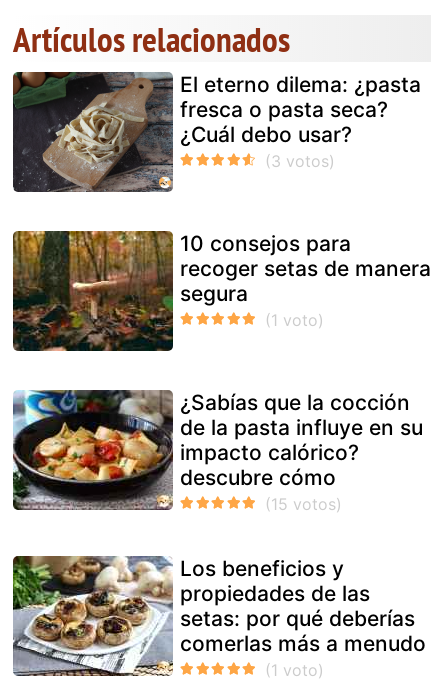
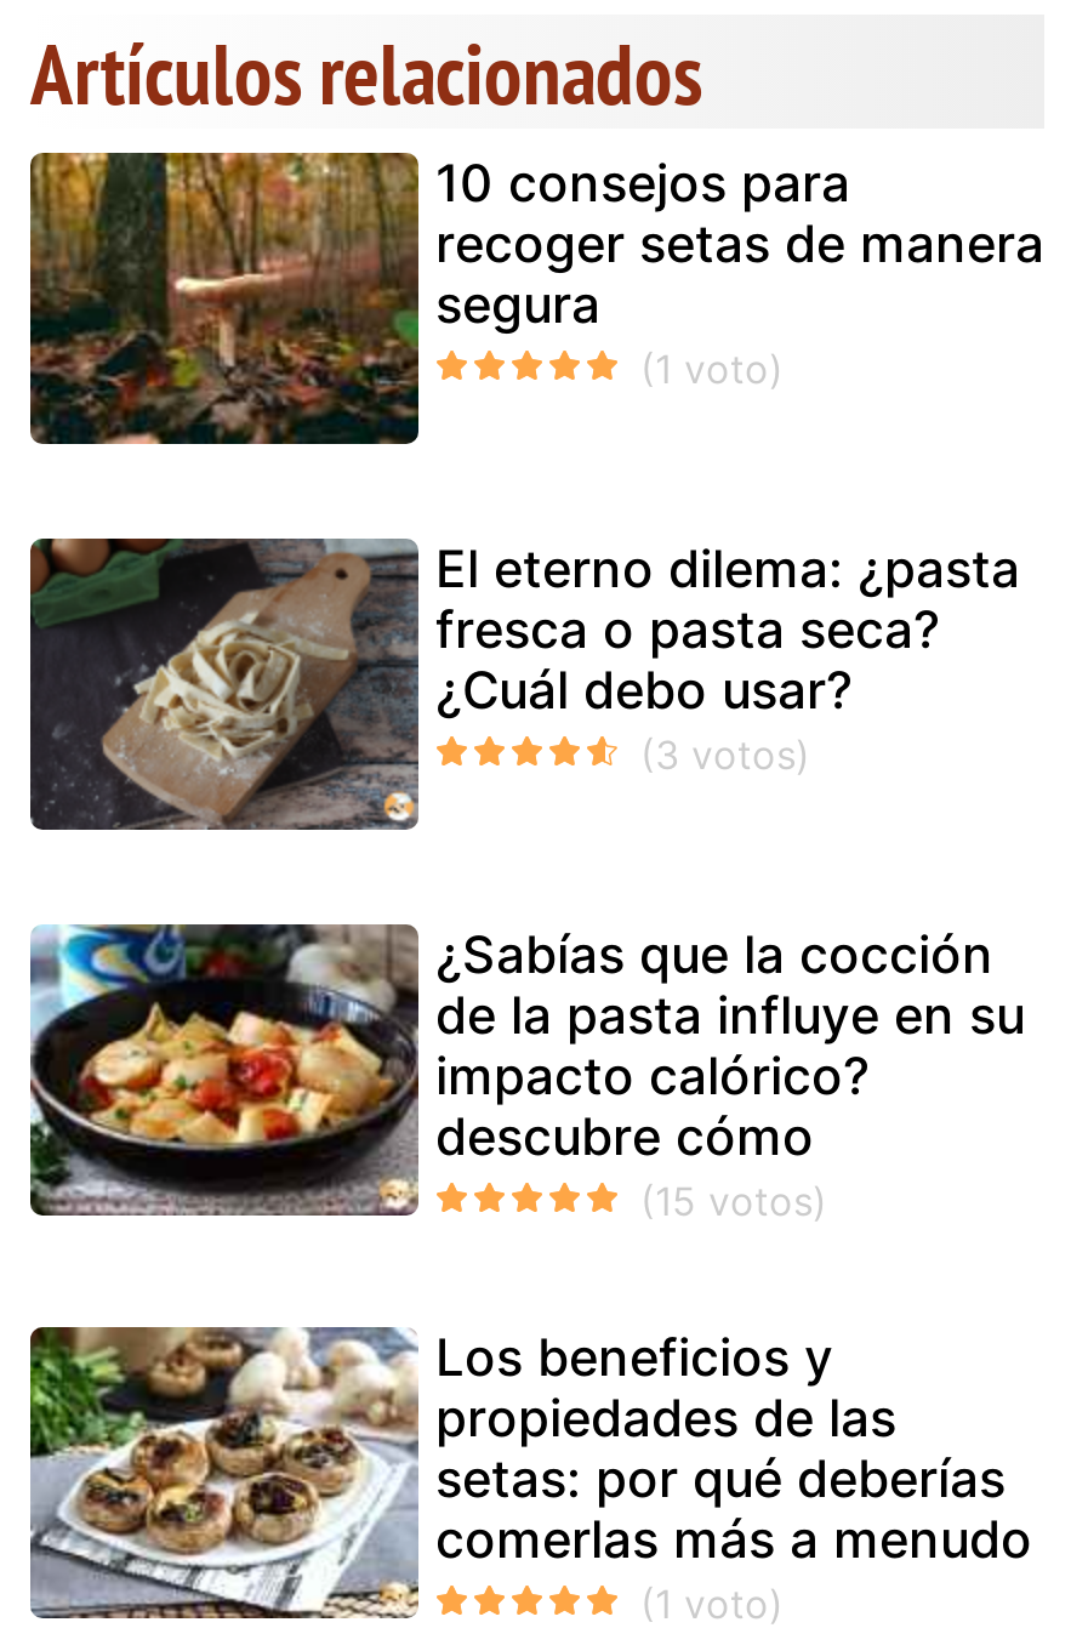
moved down: [image] | El eterno dilema: ¿pasta | fresca o pasta seca? | ¿Cuál debo usar?

moved up: [image] | 10 consejos para | recoger setas de manera | segura
